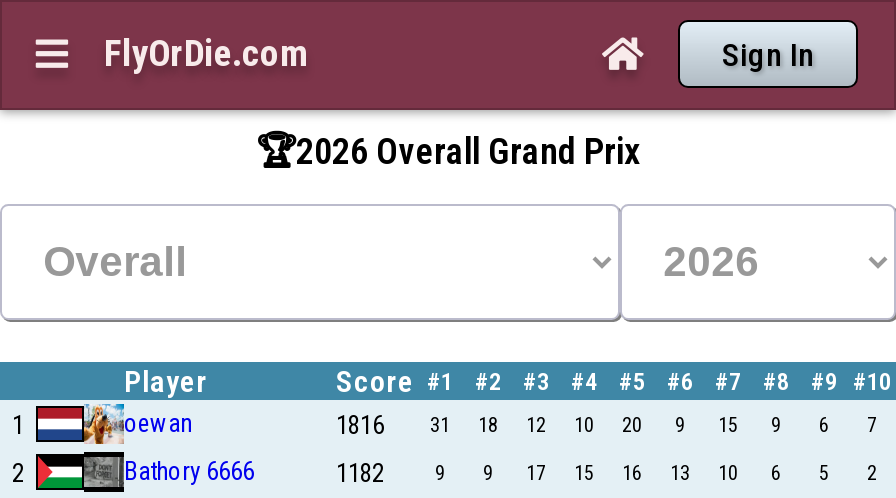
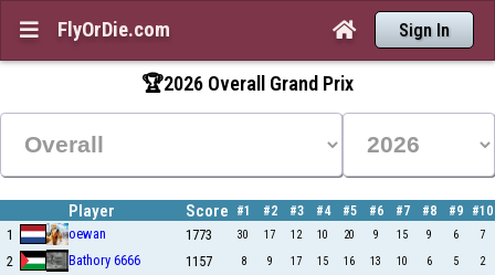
- 1816
+ 1773

- 31
+ 30

- 18
+ 17

- 1182
+ 1157

- 9 9 17 15 16 13 10 6 5 2
+ 8 9 17 15 16 13 10 6 5 2
